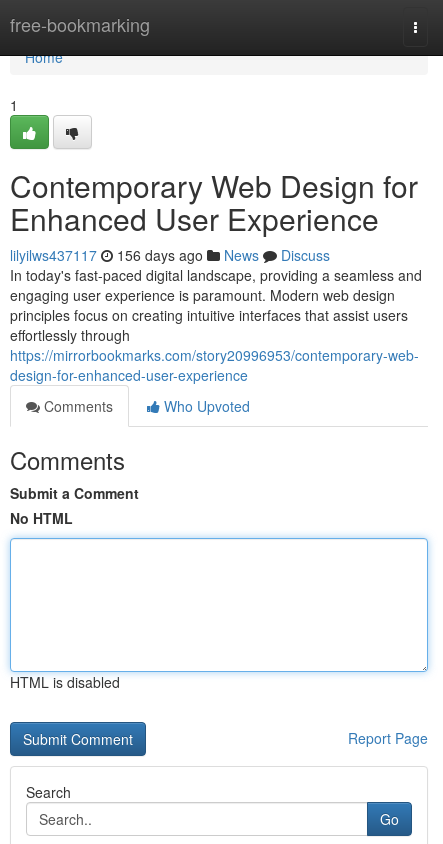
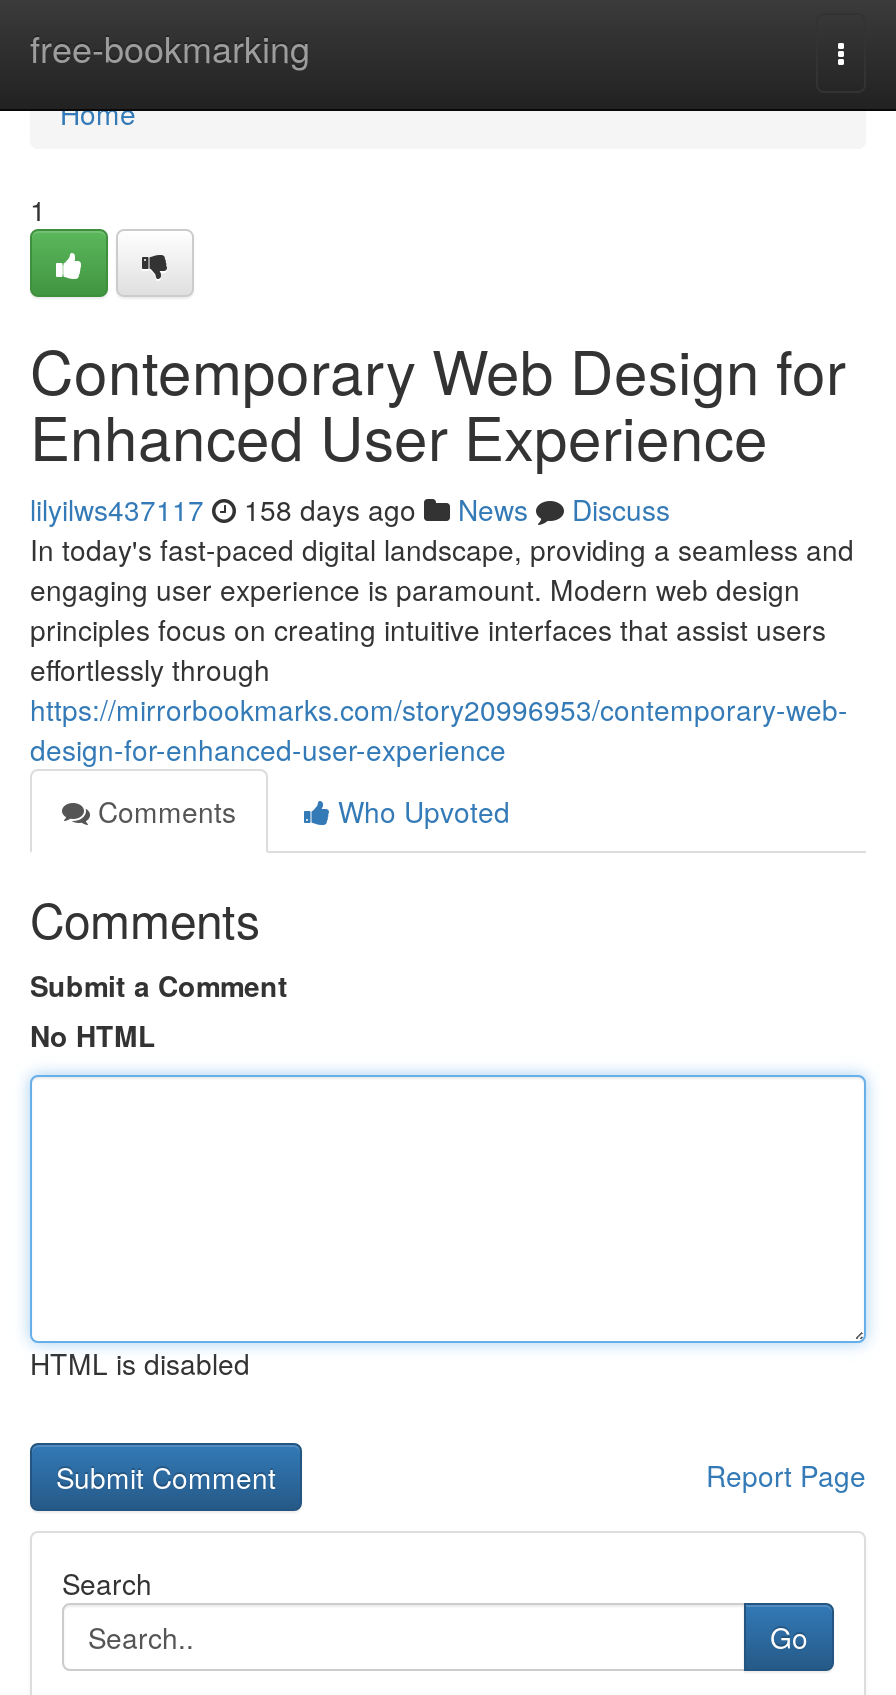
- lilyilws437117 156 days ago News Discuss
+ lilyilws437117 158 days ago News Discuss
